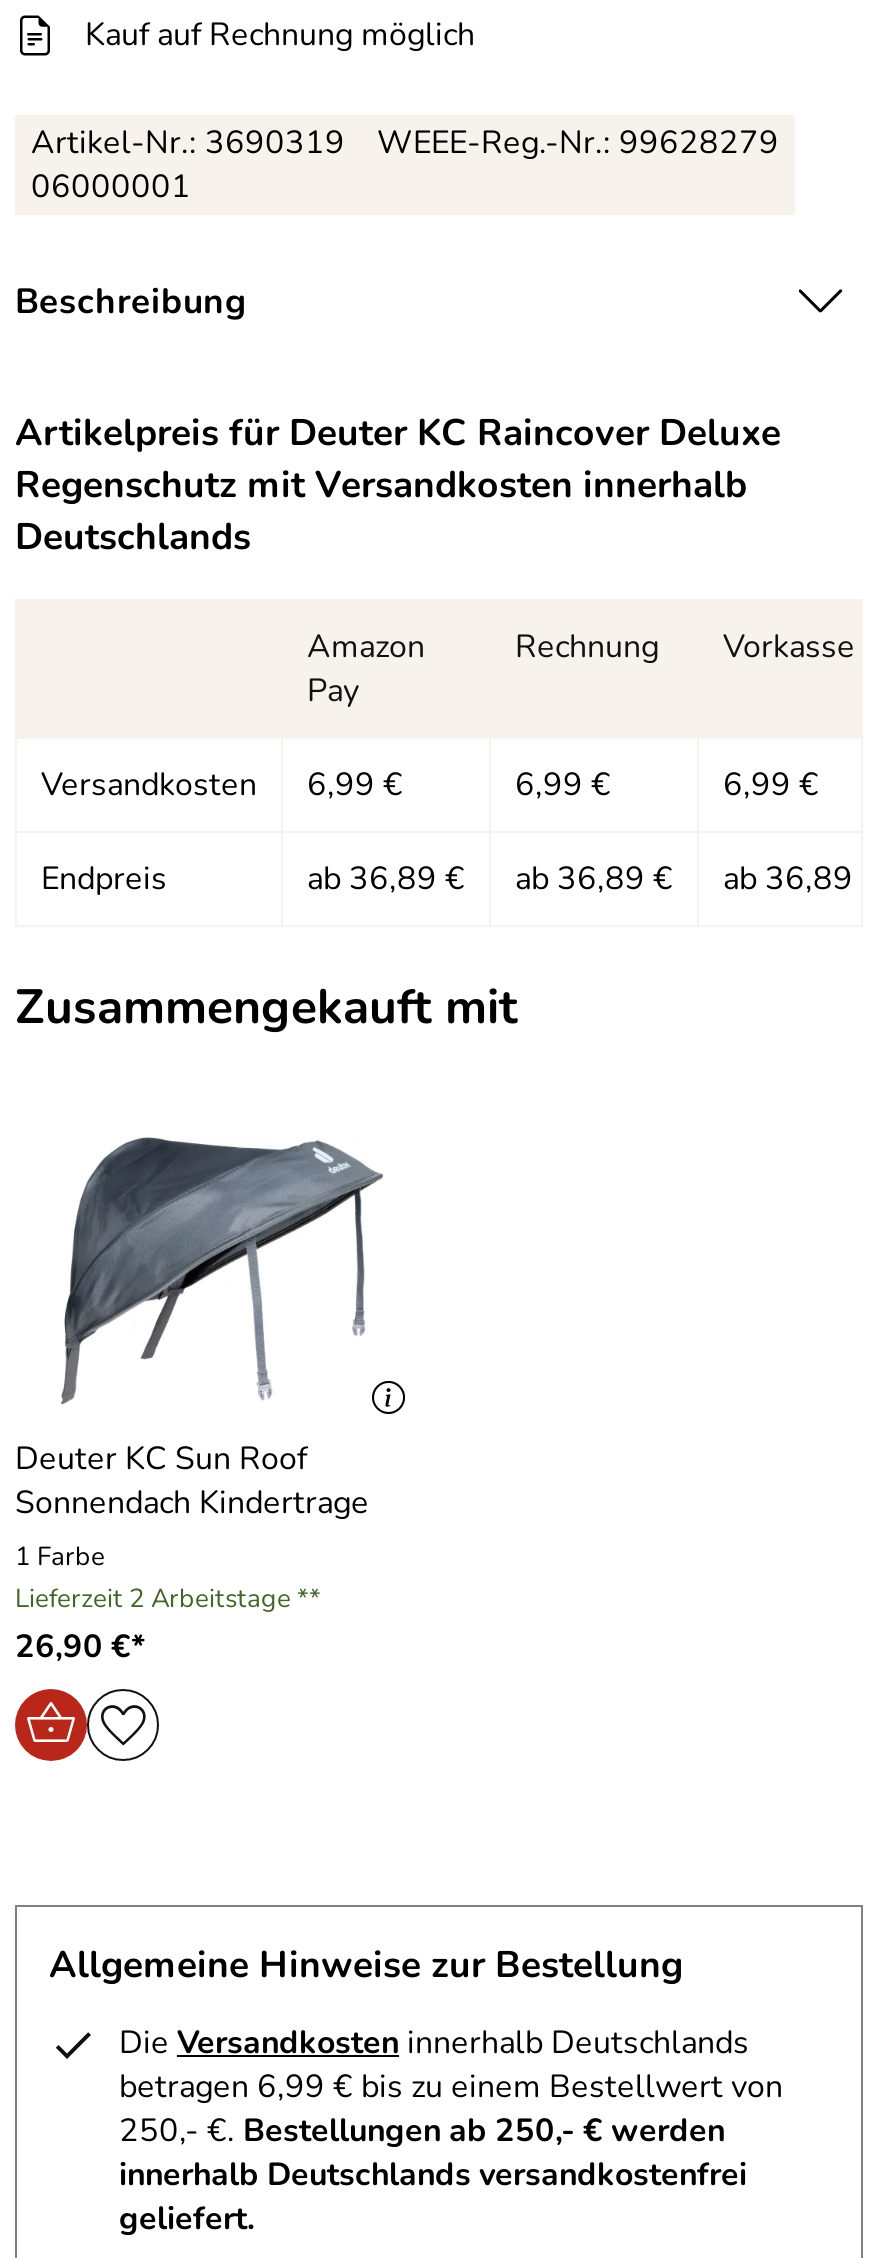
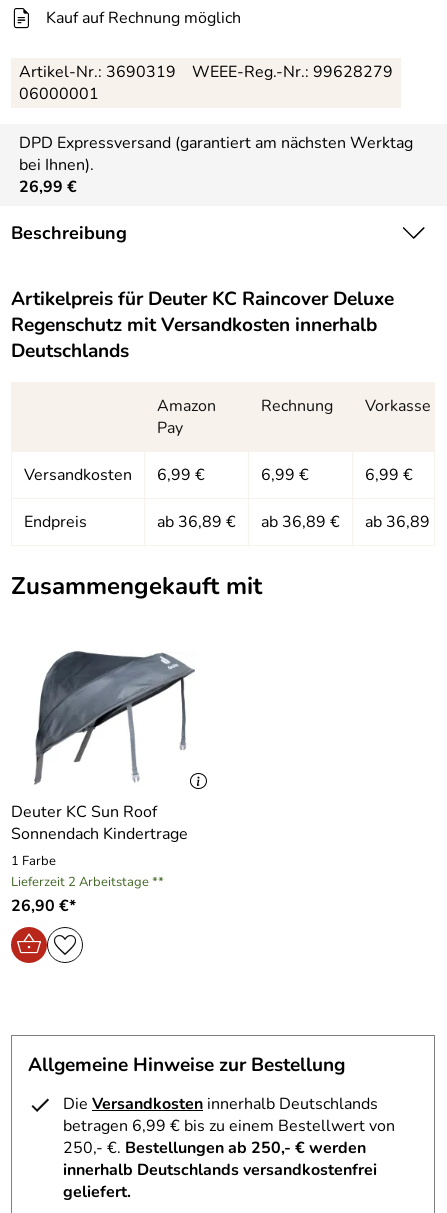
+ DPD Expressversand (garantiert am nächsten Werktag
+ bei Ihnen).
+ 26,99 €
